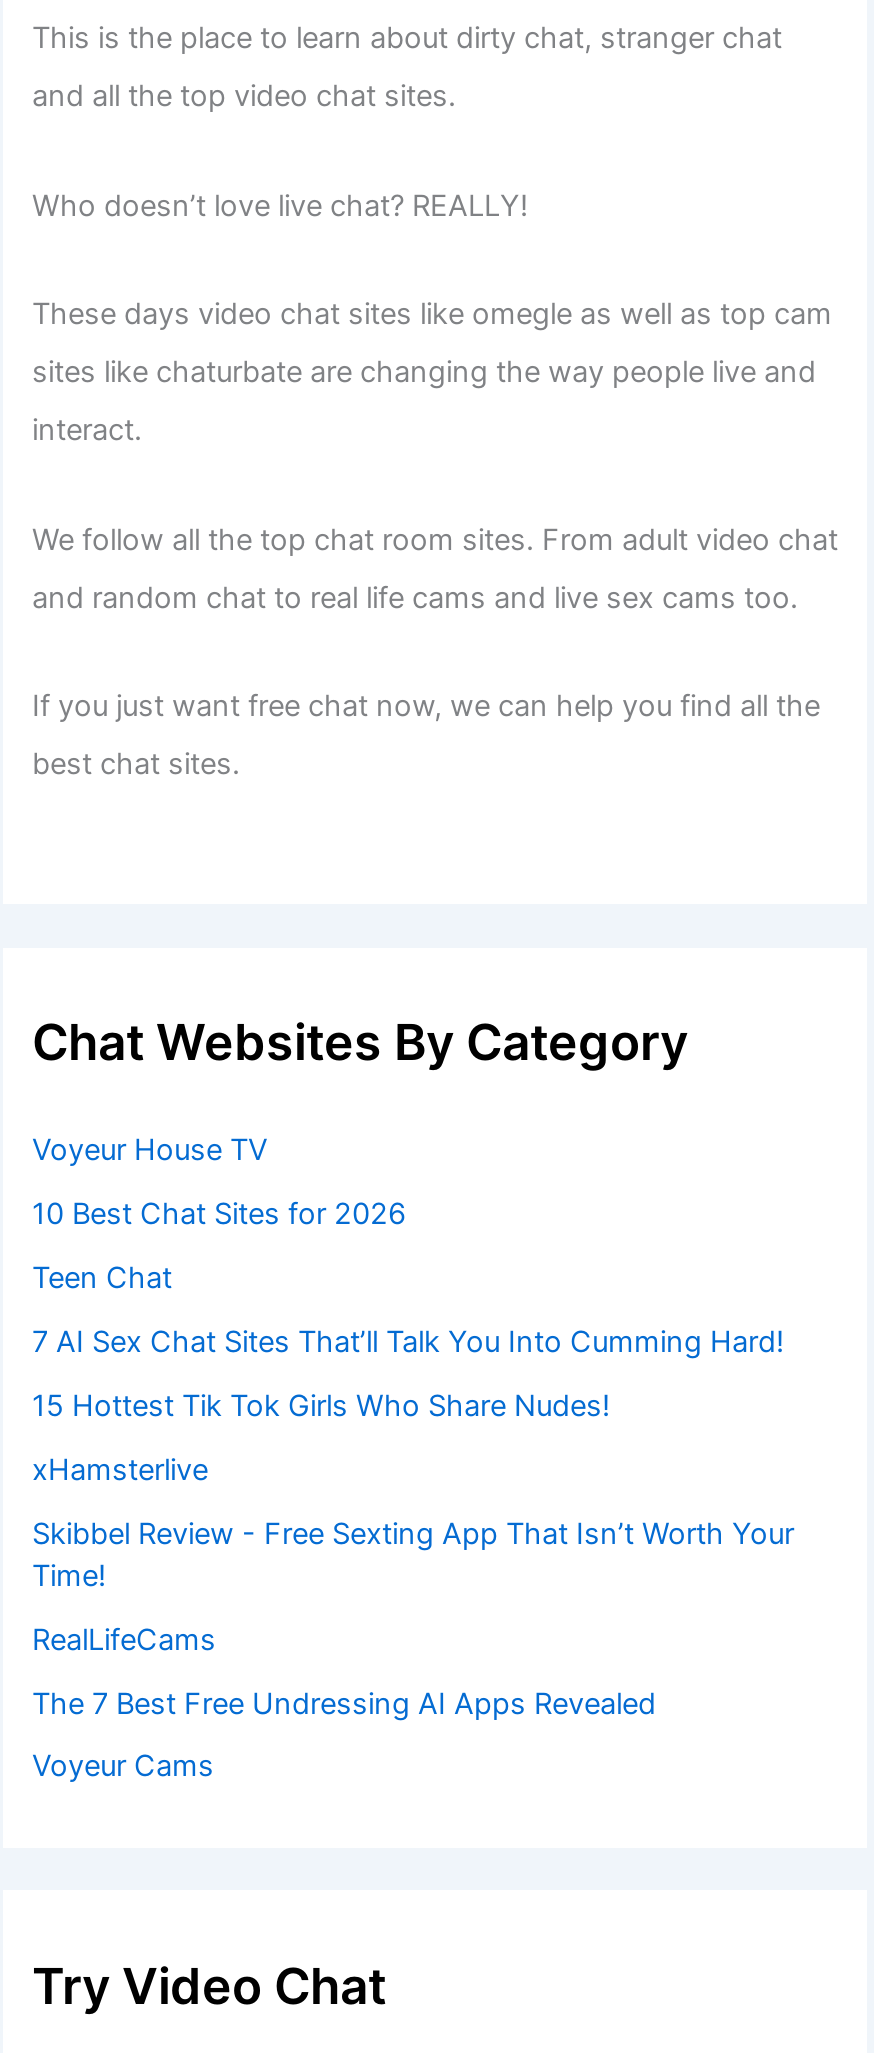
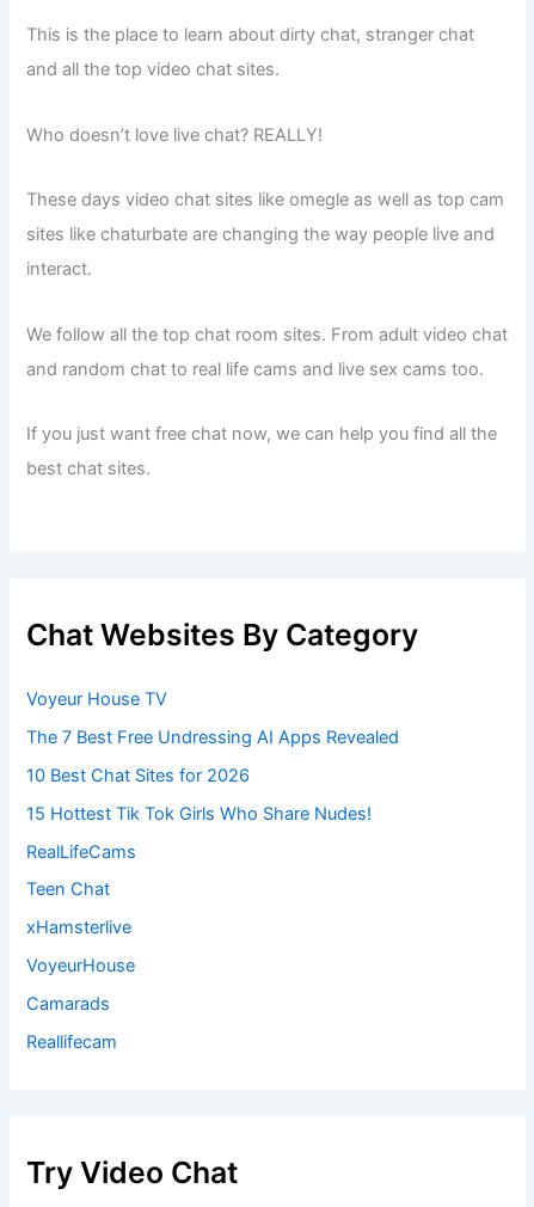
moved down: 10 Best Chat Sites for 2026 | 15 Hottest Tik Tok Girls Who Share Nudes! | RealLifeCams | Teen Chat | xHamsterlive

- 7 AI Sex Chat Sites That’ll Talk You Into Cumming Hard!
- Skibbel Review - Free Sexting App That Isn’t Worth Your
- Time!

moved up: The 7 Best Free Undressing AI Apps Revealed

- Voyeur Cams
+ VoyeurHouse
+ Camarads
+ Reallifecam
